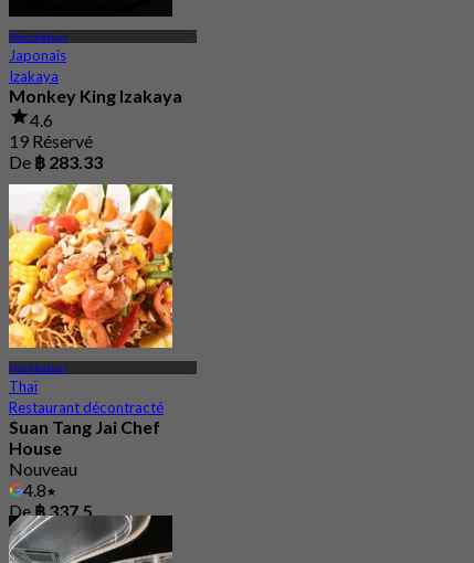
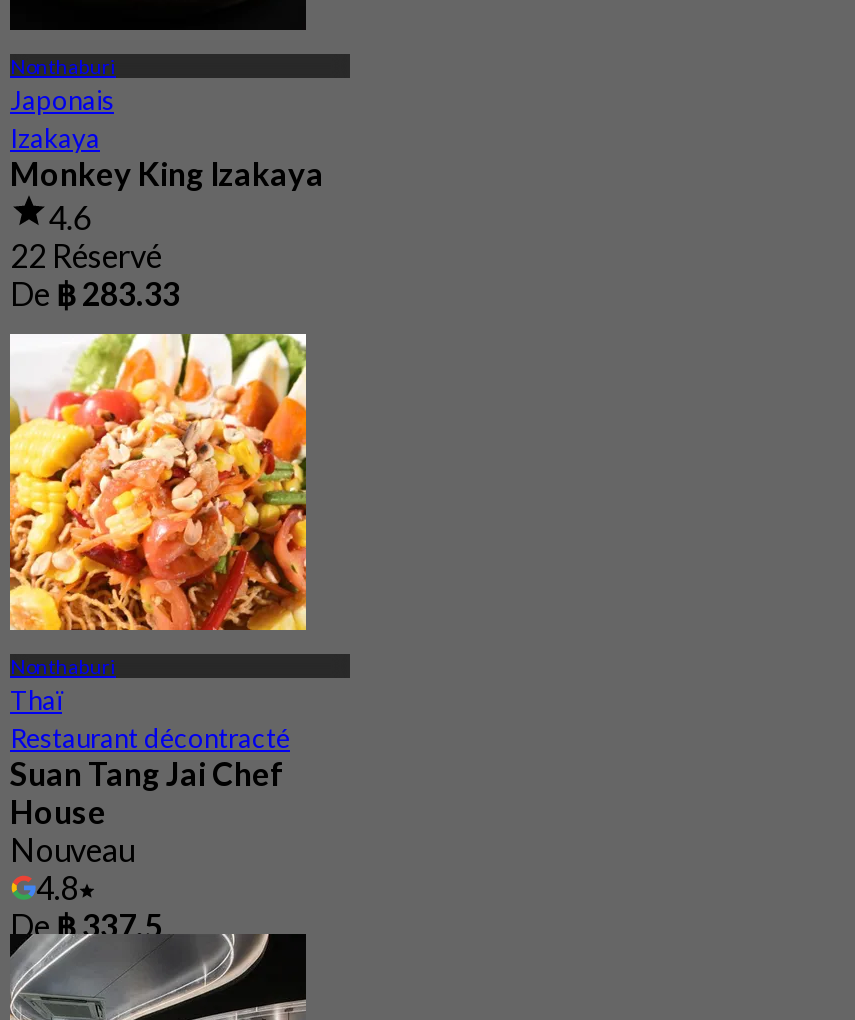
- 19 Réservé
+ 22 Réservé
